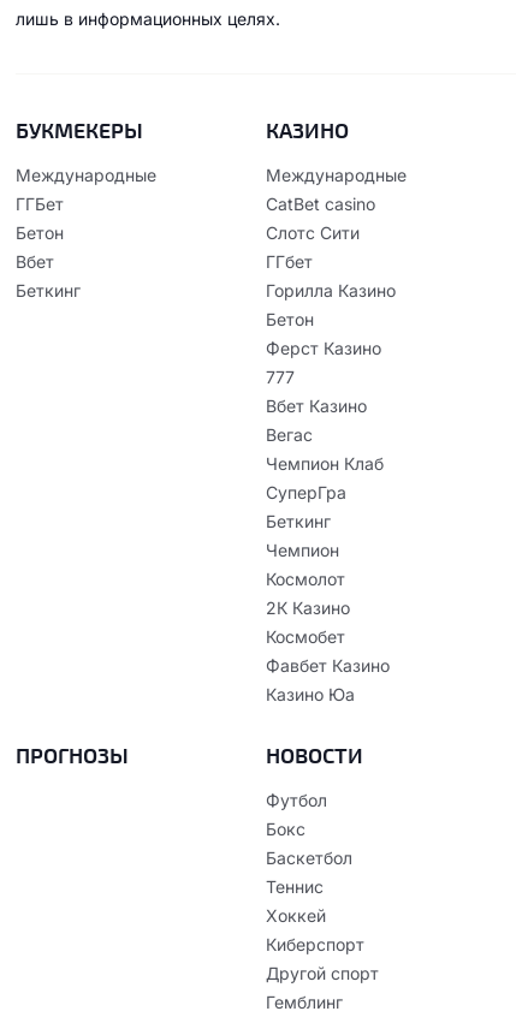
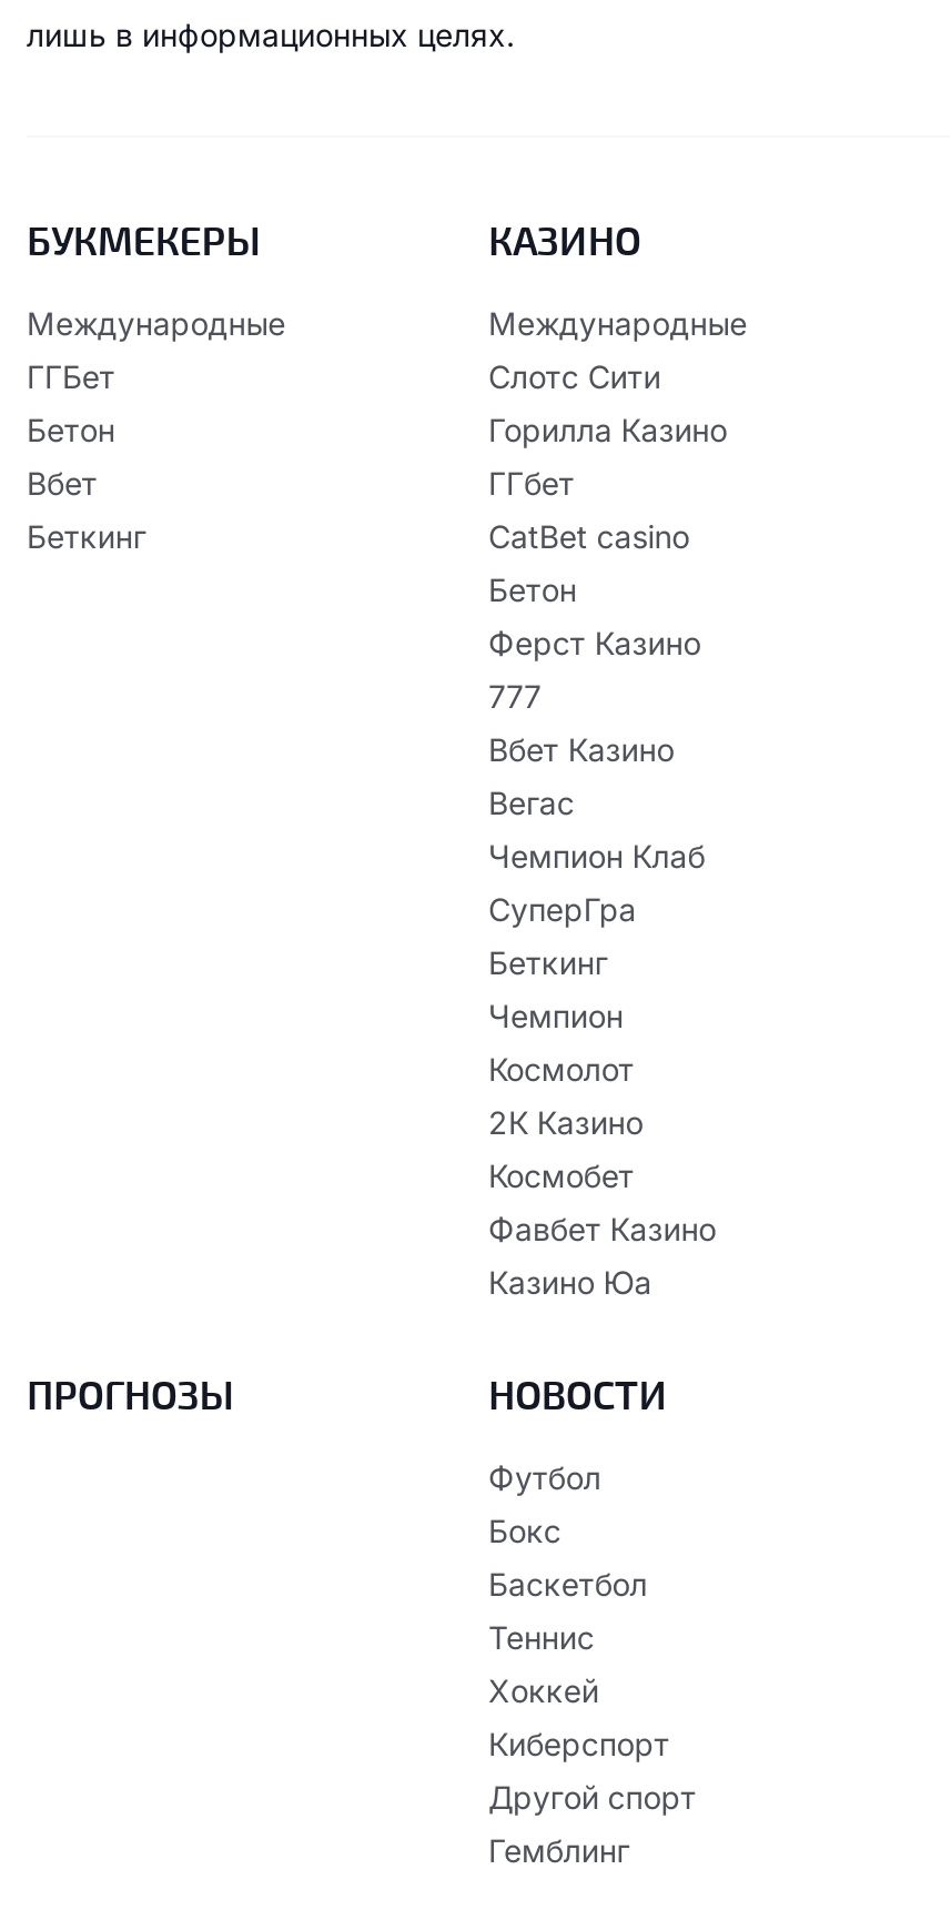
moved down: CatBet casino

moved up: Слотс Сити | ГГбет | Горилла Казино
